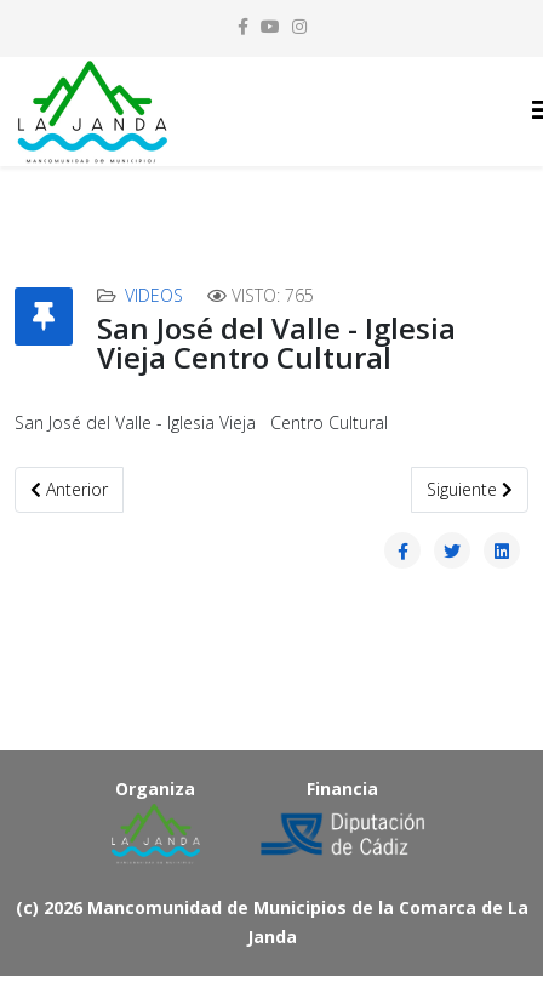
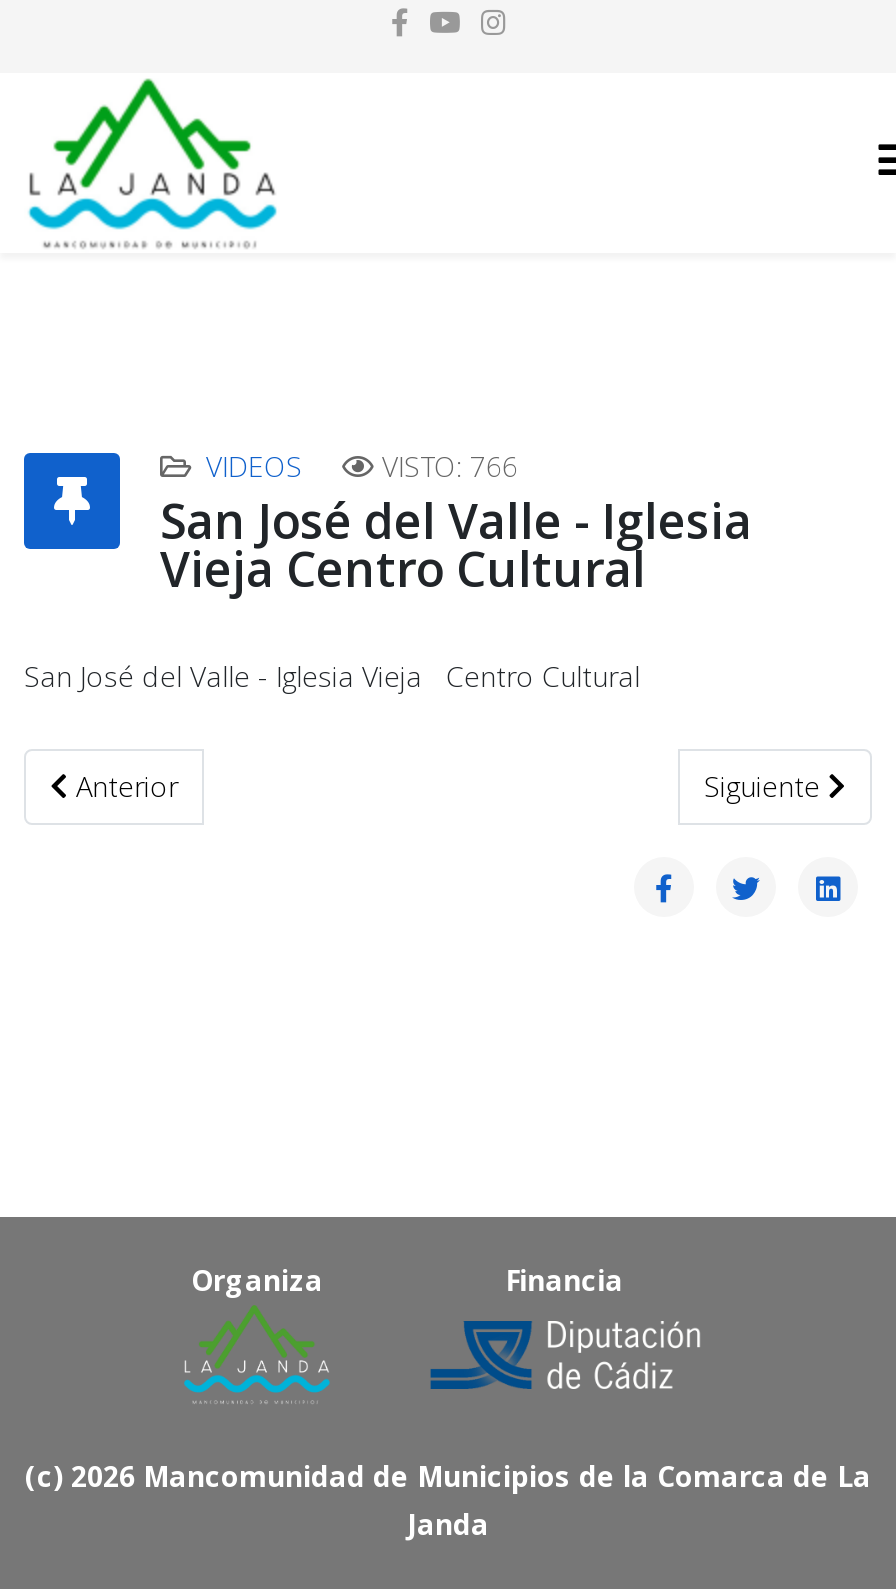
- VISTO: 765
+ VISTO: 766
